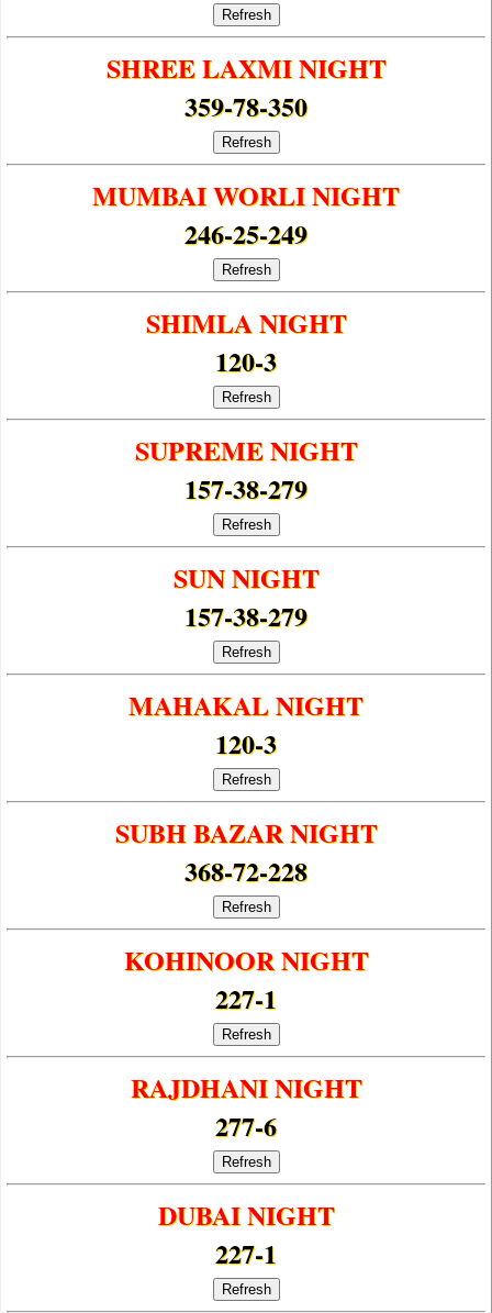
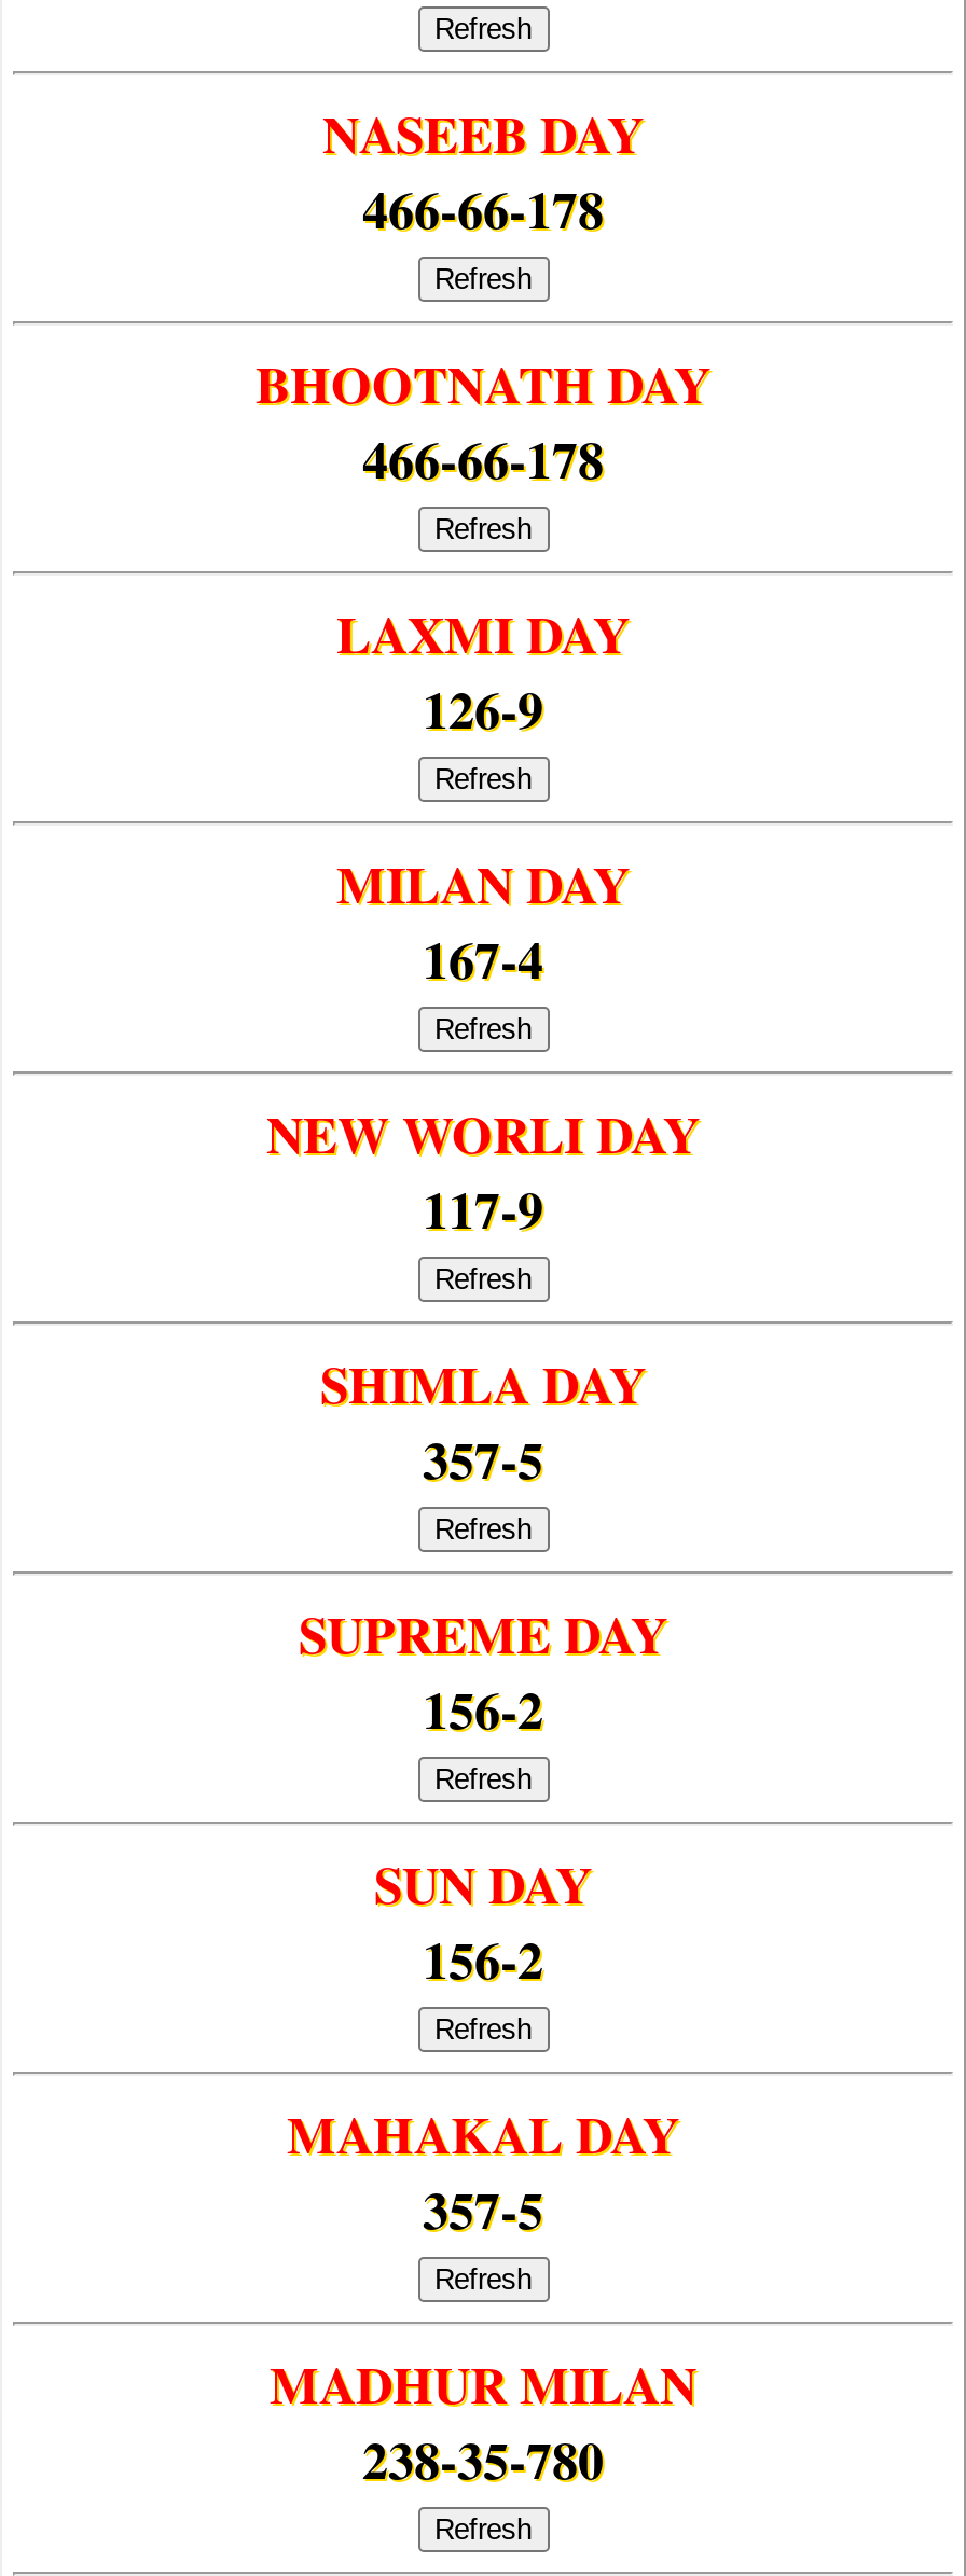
- SHREE LAXMI NIGHT
- 359-78-350
+ NASEEB DAY
+ 466-66-178

- MUMBAI WORLI NIGHT
- 246-25-249
+ BHOOTNATH DAY
+ 466-66-178

- SHIMLA NIGHT
- 120-3
+ LAXMI DAY
+ 126-9

- SUPREME NIGHT
- 157-38-279
+ MILAN DAY
+ 167-4

- SUN NIGHT
- 157-38-279
+ NEW WORLI DAY
+ 117-9

- MAHAKAL NIGHT
- 120-3
+ SHIMLA DAY
+ 357-5

- SUBH BAZAR NIGHT
- 368-72-228
+ SUPREME DAY
+ 156-2

- KOHINOOR NIGHT
- 227-1
+ SUN DAY
+ 156-2

- RAJDHANI NIGHT
- 277-6
+ MAHAKAL DAY
+ 357-5

- DUBAI NIGHT
- 227-1
+ MADHUR MILAN
+ 238-35-780
